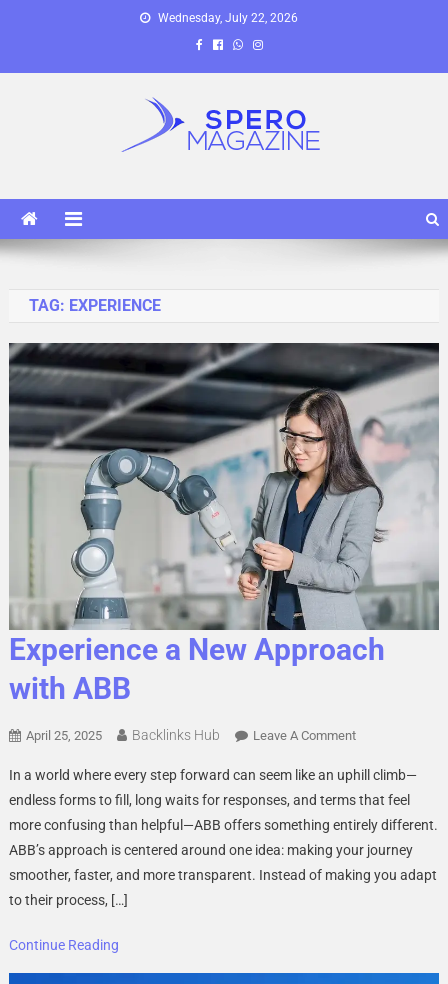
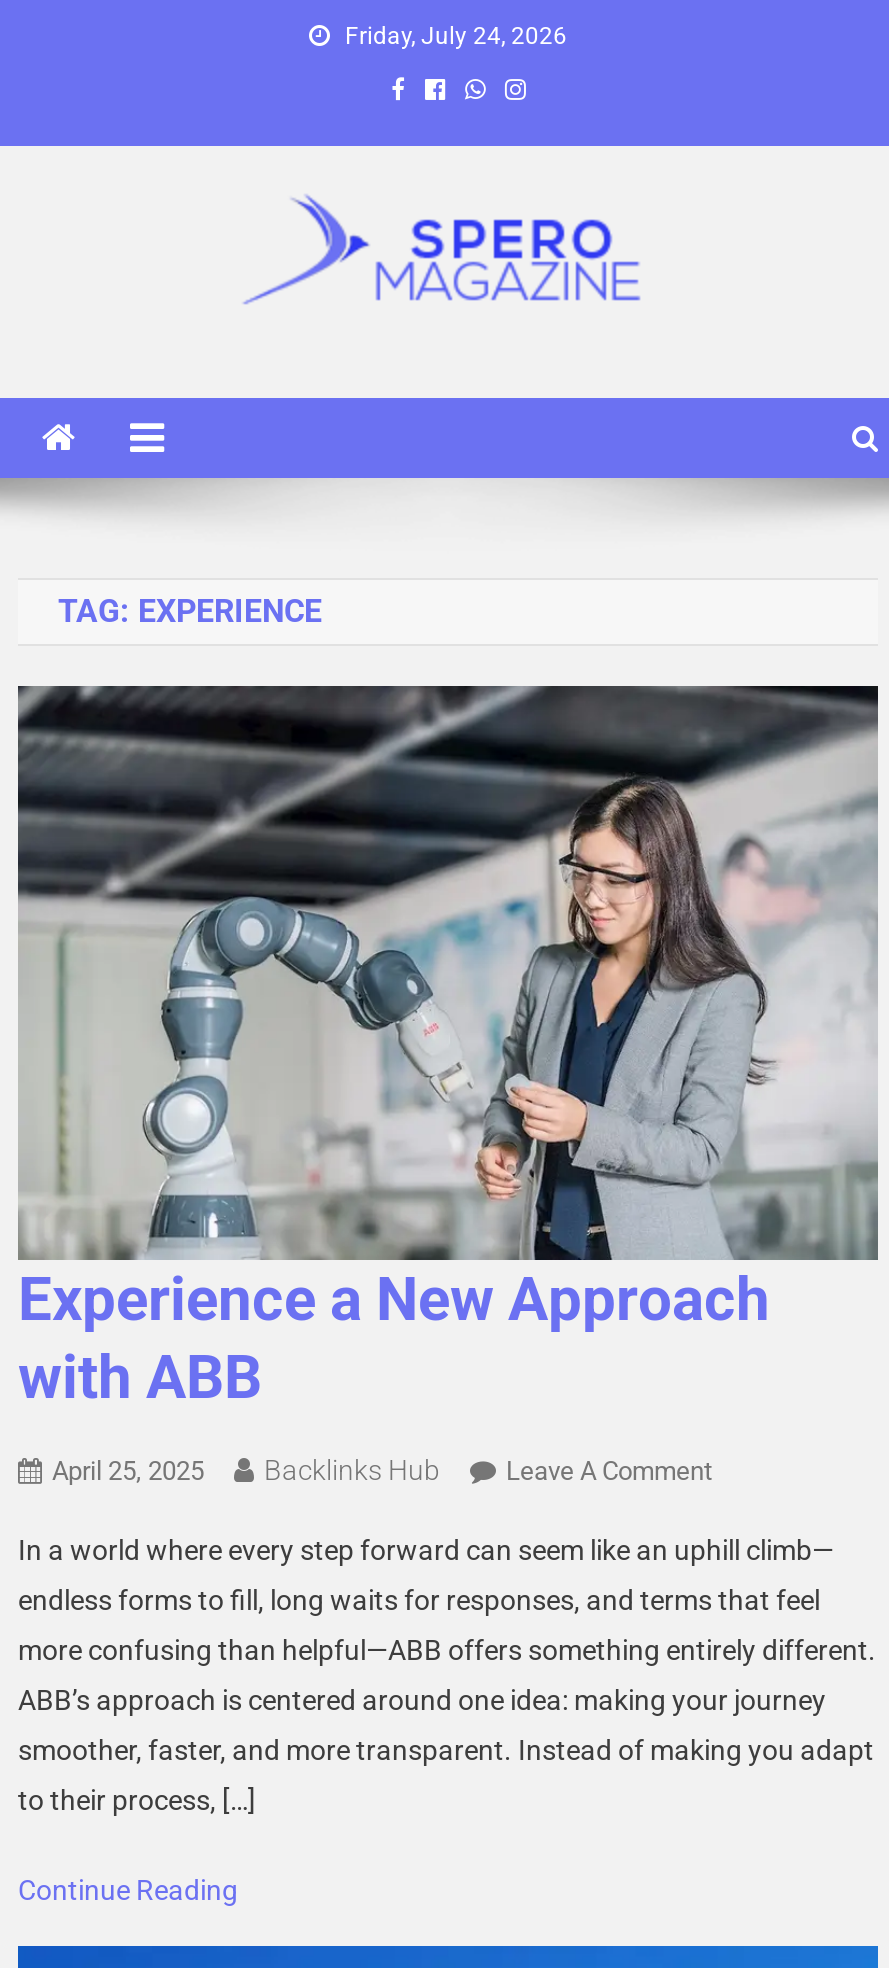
- Wednesday, July 22, 2026
+ Friday, July 24, 2026
